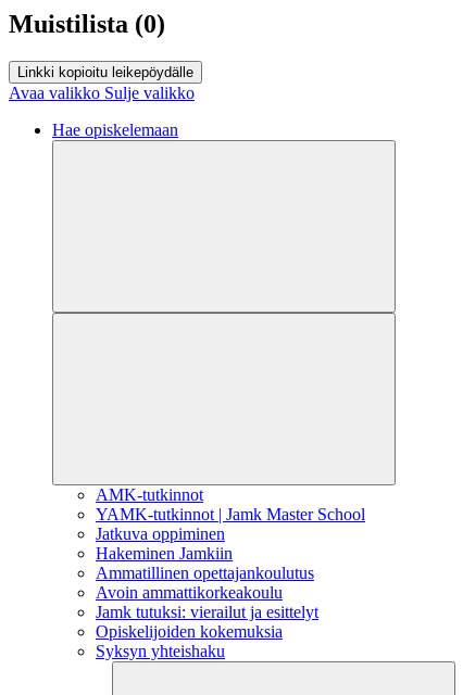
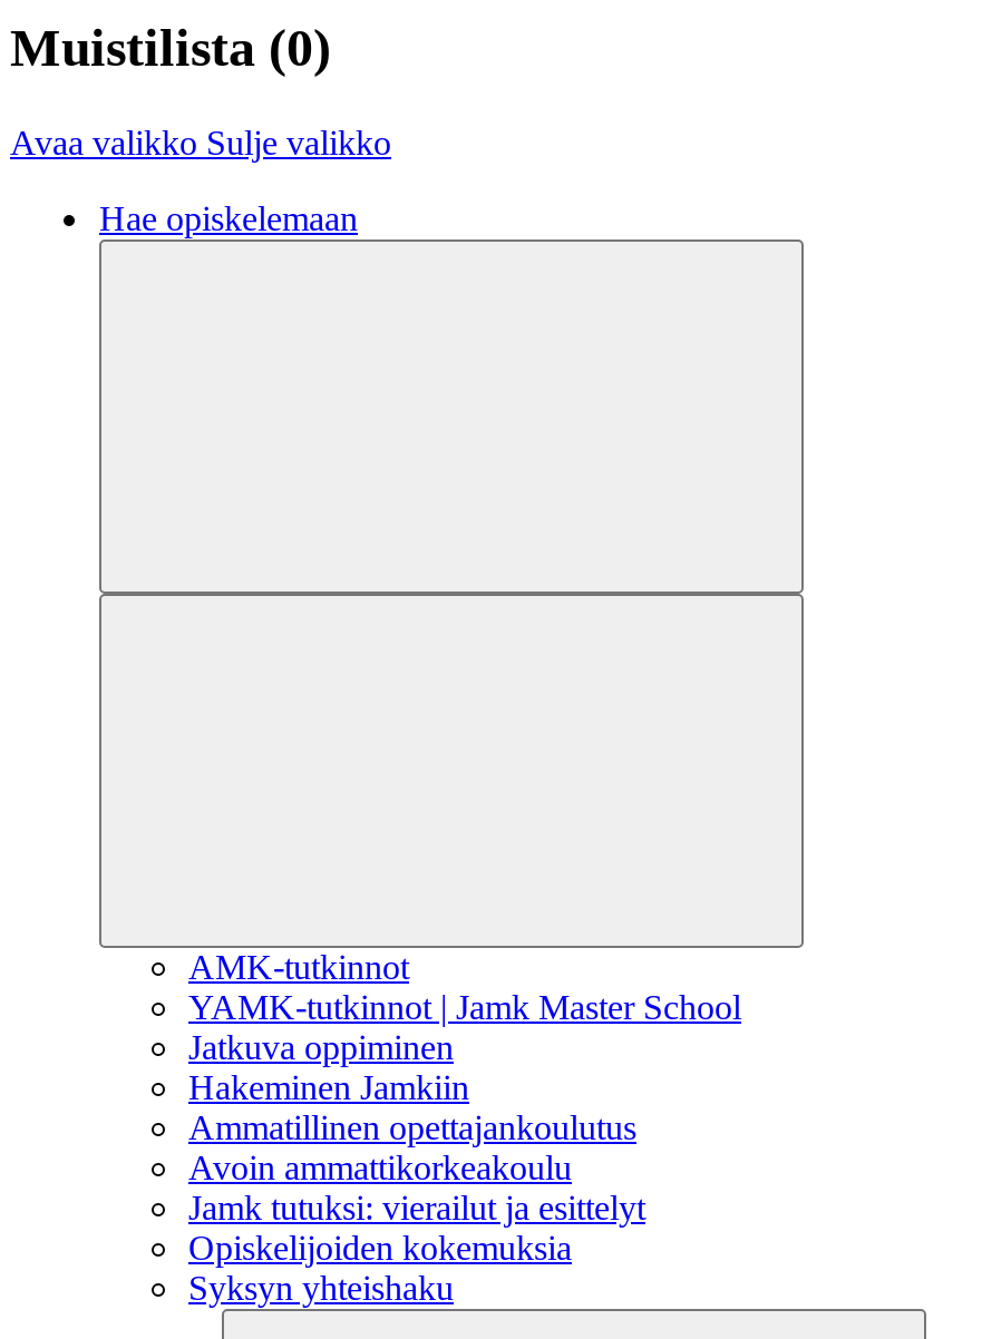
- Linkki kopioitu leikepöydälle
